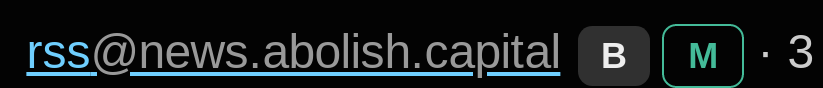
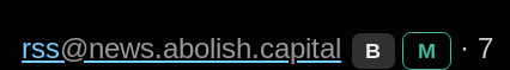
- rss@news.abolish.capital B M · 3
+ rss@news.abolish.capital B M · 7
